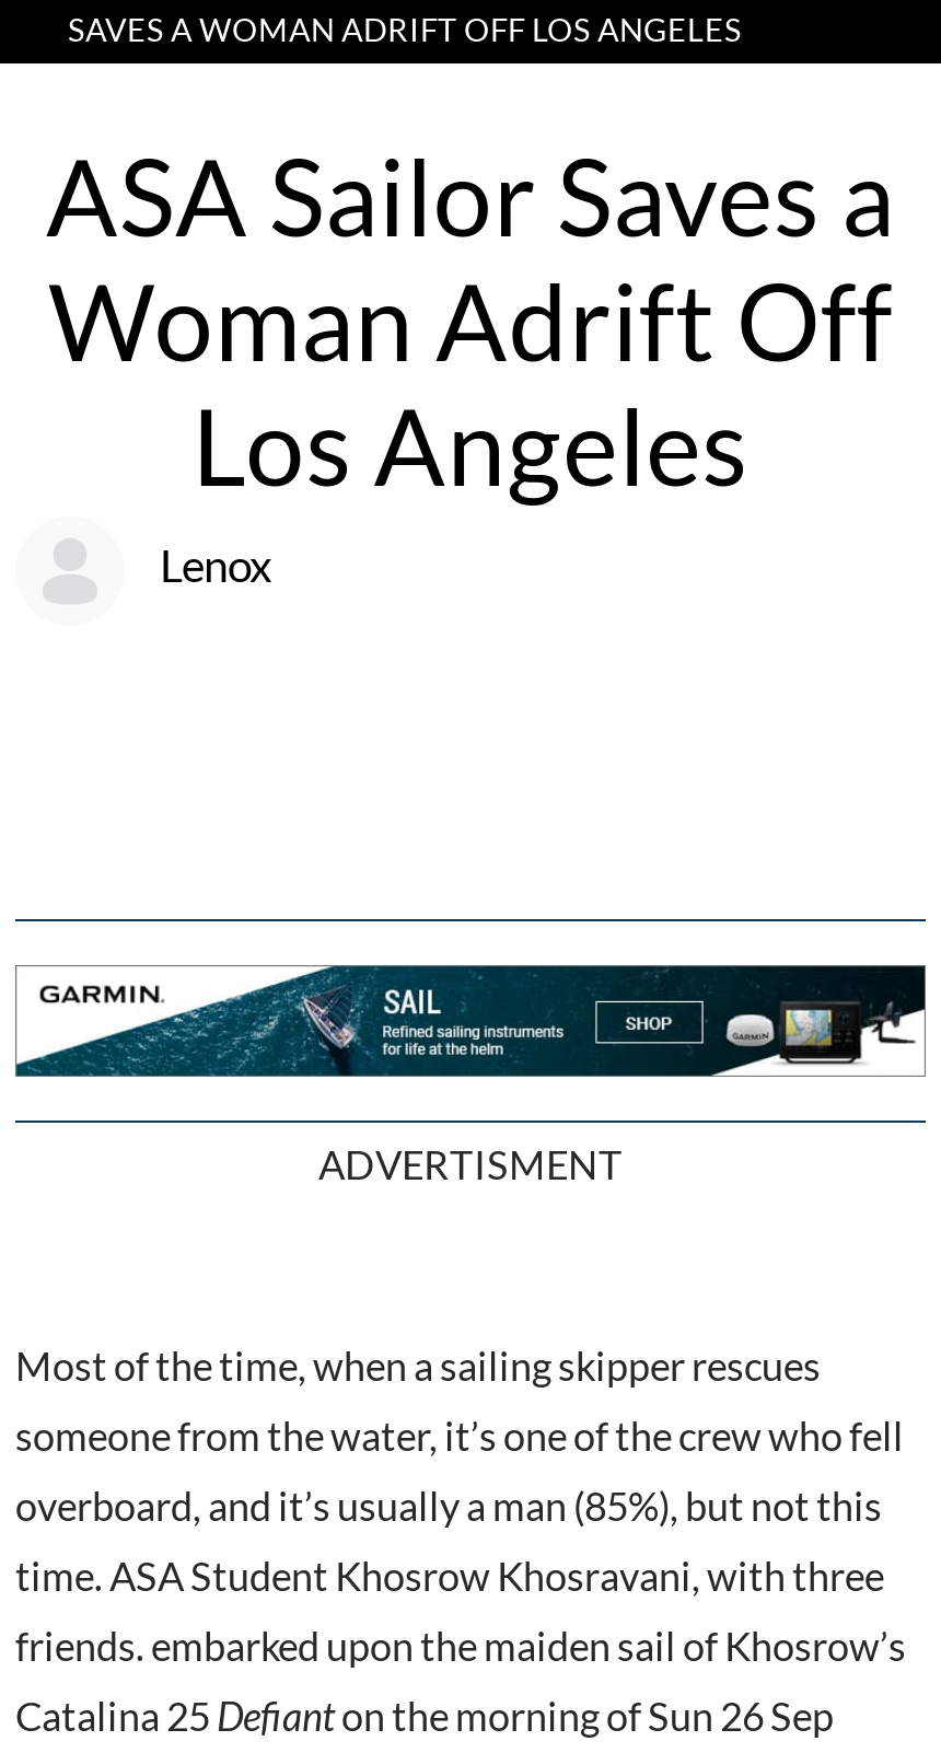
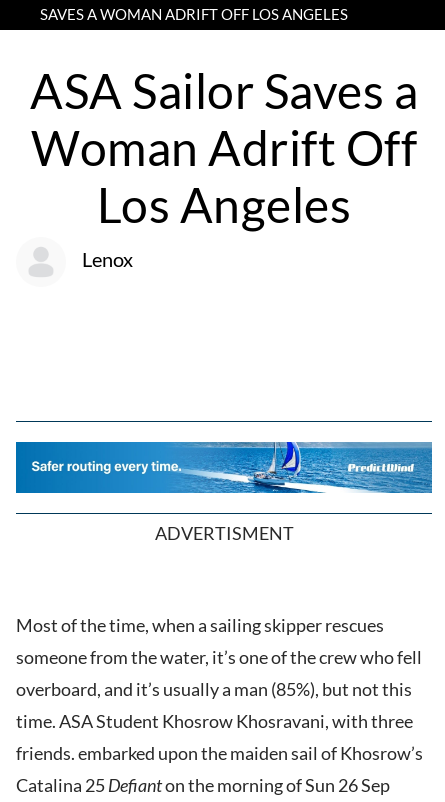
- [image]
+ [image]
